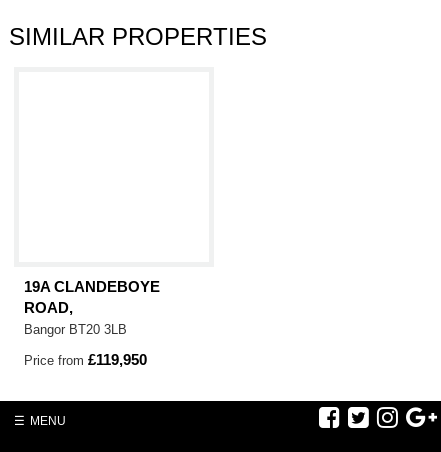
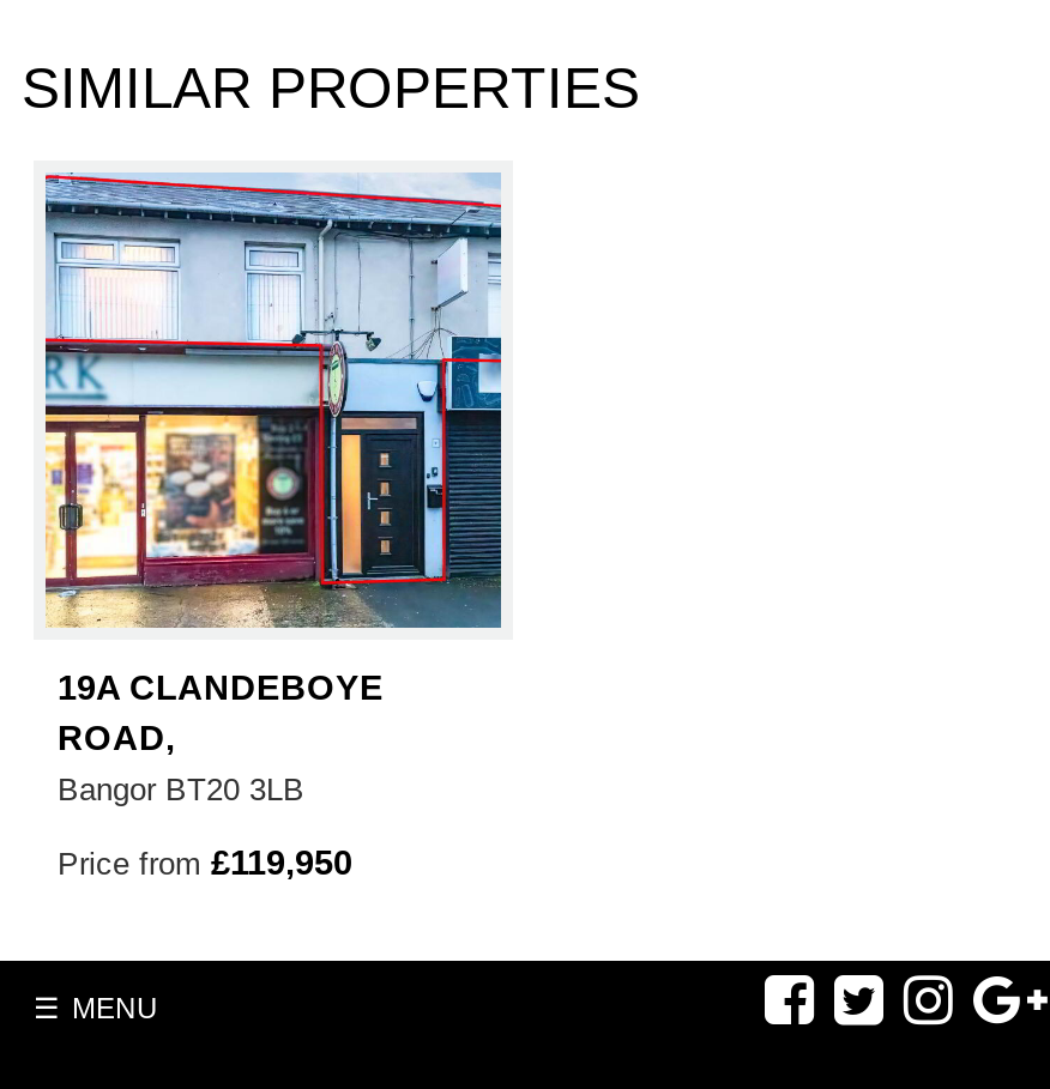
+ [image]
